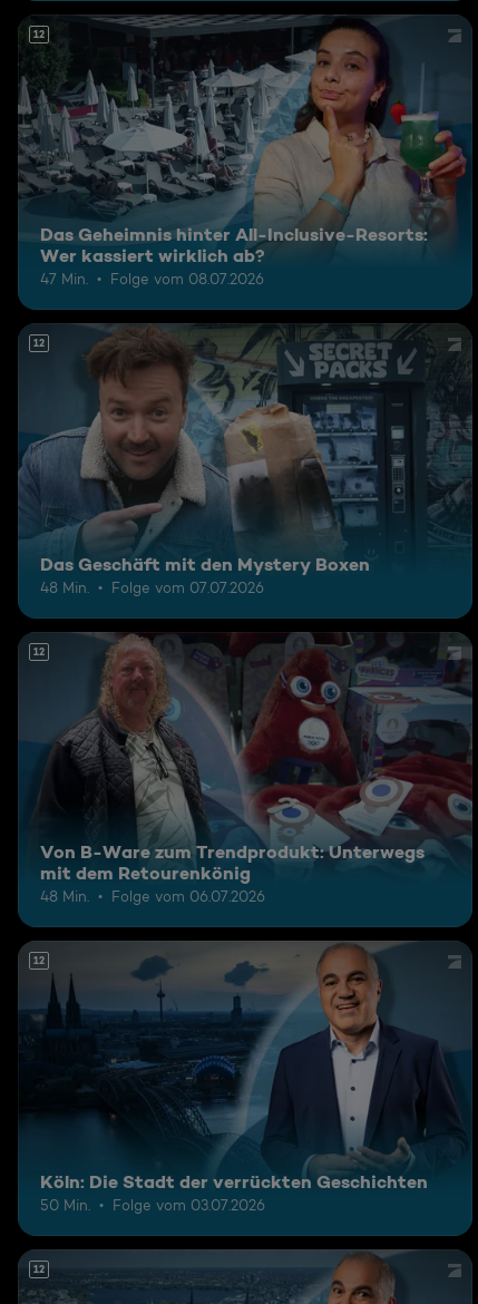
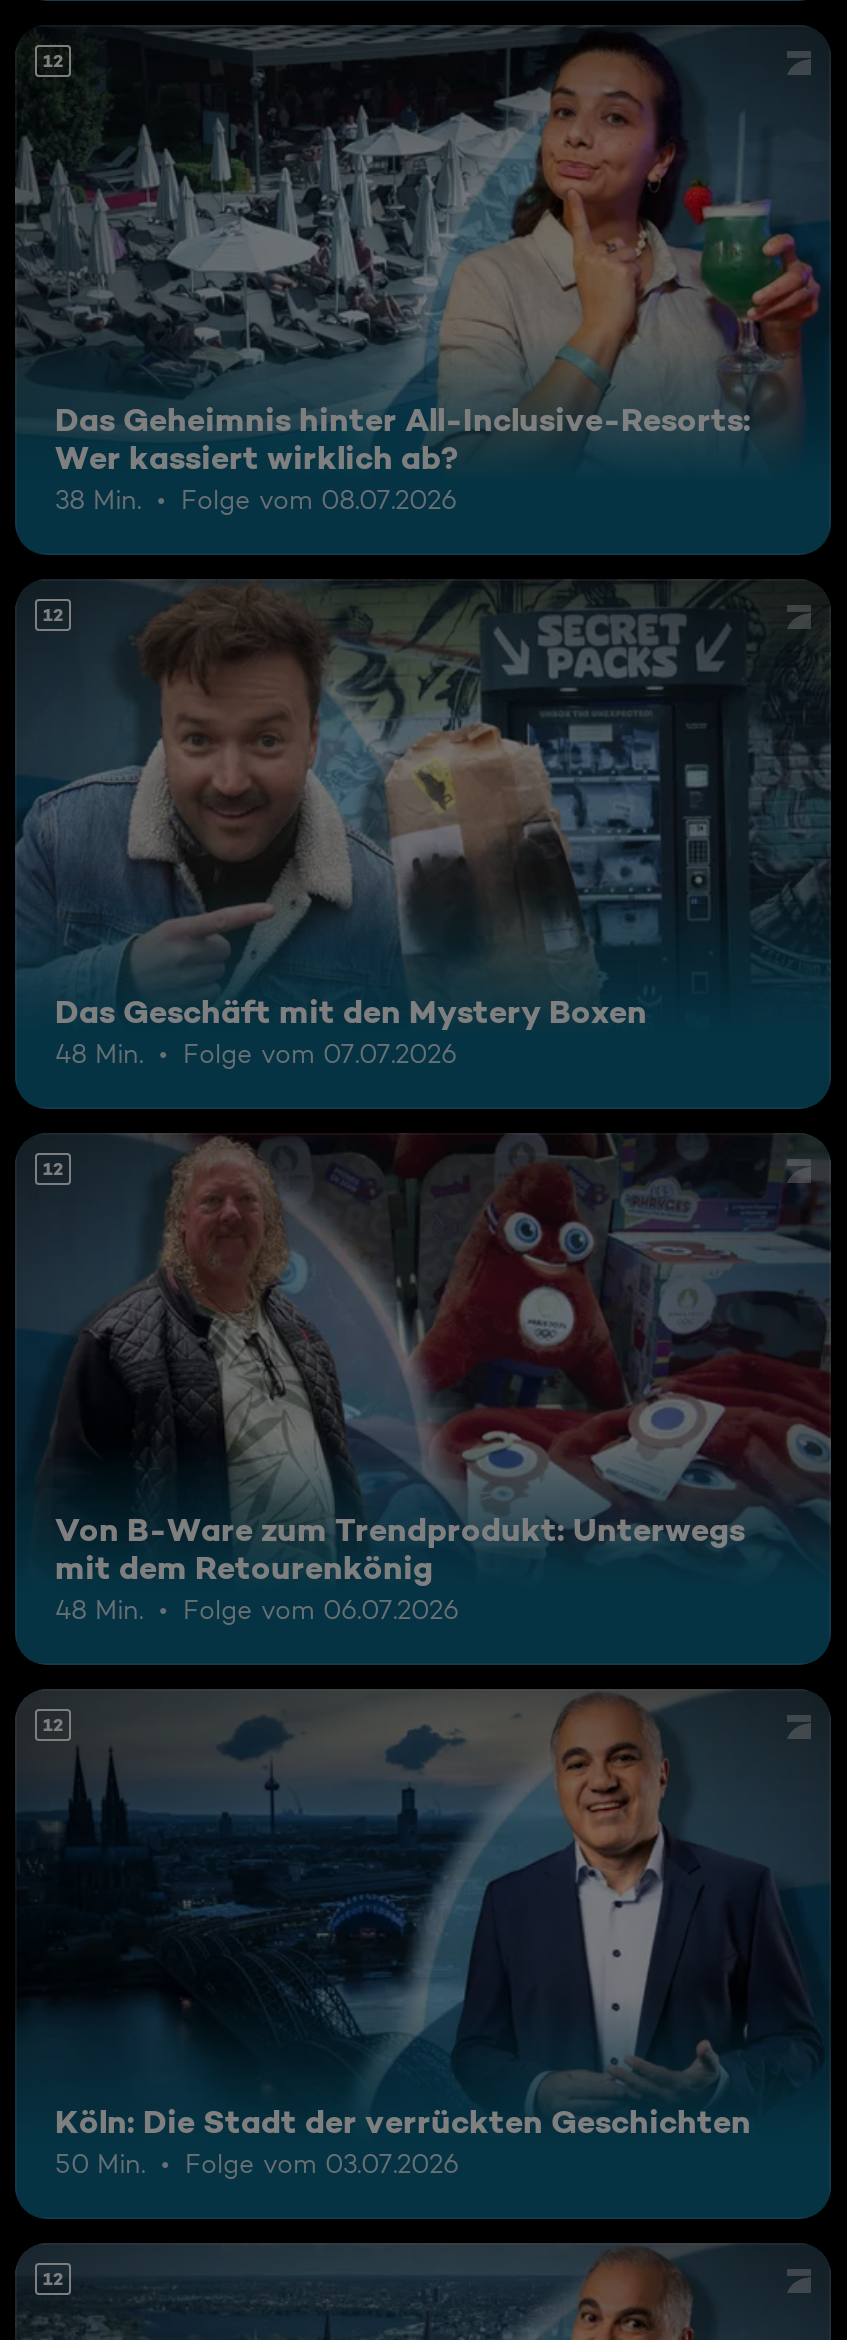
- 47 Min. Folge vom 08.07.2026
+ 38 Min. Folge vom 08.07.2026
